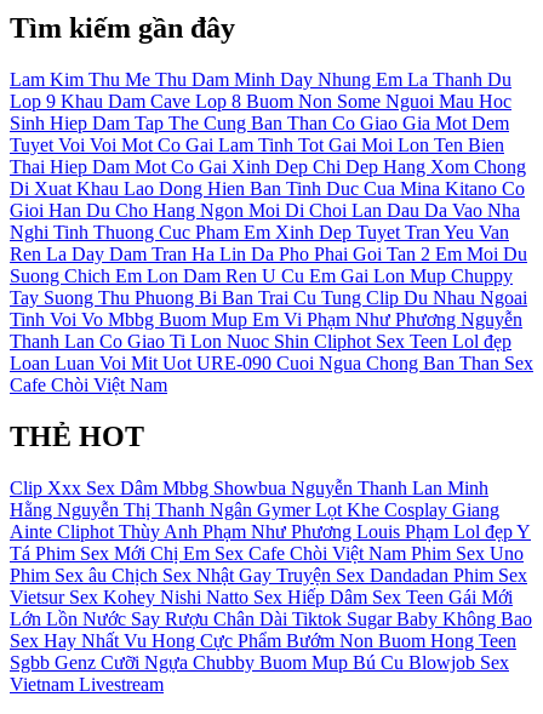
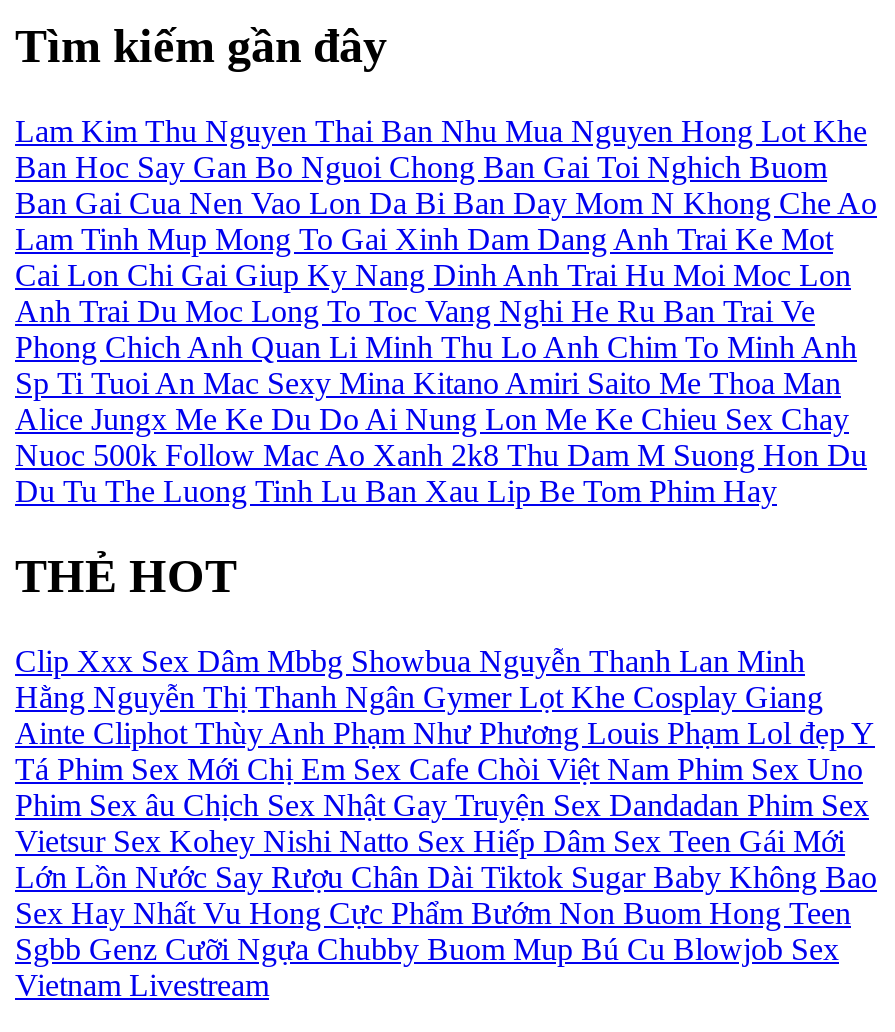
- Lam Kim Thu Me Thu Dam Minh Day Nhung Em La Thanh Du
- Lop 9 Khau Dam Cave Lop 8 Buom Non Some Nguoi Mau Hoc
- Sinh Hiep Dam Tap The Cung Ban Than Co Giao Gia Mot Dem
- Tuyet Voi Voi Mot Co Gai Lam Tinh Tot Gai Moi Lon Ten Bien
- Thai Hiep Dam Mot Co Gai Xinh Dep Chi Dep Hang Xom Chong
- Di Xuat Khau Lao Dong Hien Ban Tinh Duc Cua Mina Kitano Co
- Gioi Han Du Cho Hang Ngon Moi Di Choi Lan Dau Da Vao Nha
- Nghi Tinh Thuong Cuc Pham Em Xinh Dep Tuyet Tran Yeu Van
- Ren La Day DamTran Ha Lin Da Pho Phai Goi Tan 2 Em Moi Du
- Suong Chich Em Lon Dam Ren U Cu Em Gai Lon Mup Chuppy
- Tay Suong Thu Phuong Bi Ban Trai Cu Tung Clip Du Nhau Ngoai
- Tinh Voi Vo Mbbg Buom Mup Em Vi Phạm Như Phương Nguyễn
- Thanh Lan Co Giao Ti Lon Nuoc Shin Cliphot Sex TeenLol đẹp
- Loan Luan Voi Mit Uot URE-090 Cuoi Ngua Chong Ban Than Sex
- Cafe Chòi Việt Nam
+ Lam Kim Thu Nguyen Thai Ban Nhu Mua Nguyen Hong Lot Khe
+ Ban Hoc Say Gan Bo Nguoi Chong Ban Gai Toi Nghich Buom
+ Ban Gai Cua Nen Vao Lon Da Bi Ban Day Mom N Khong Che Ao
+ Lam Tinh Mup Mong To Gai Xinh Dam Dang Anh Trai Ke Mot
+ Cai Lon Chi Gai Giup Ky Nang Dinh Anh Trai Hu Moi Moc Lon
+ Anh Trai Du Moc Long To Toc Vang Nghi He Ru Ban Trai Ve
+ Phong Chich Anh Quan Li Minh Thu Lo Anh Chim To Minh Anh
+ Sp Ti Tuoi An Mac Sexy Mina Kitano Amiri Saito Me Thoa Man
+ Alice Jungx Me Ke Du Do Ai Nung Lon Me Ke Chieu Sex Chay
+ Nuoc 500k Follow Mac Ao Xanh 2k8 Thu Dam M Suong Hon Du
+ Du Tu The Luong Tinh Lu Ban Xau Lip Be Tom Phim Hay
